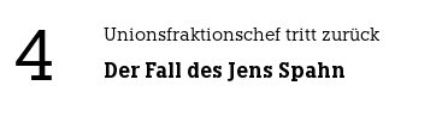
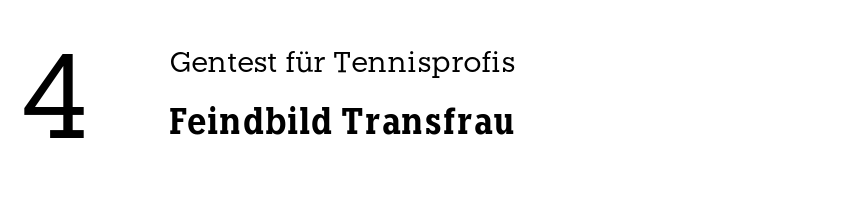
- Unionsfraktionschef tritt zurück
+ Gentest für Tennisprofis

- Der Fall des Jens Spahn
+ Feindbild Transfrau
